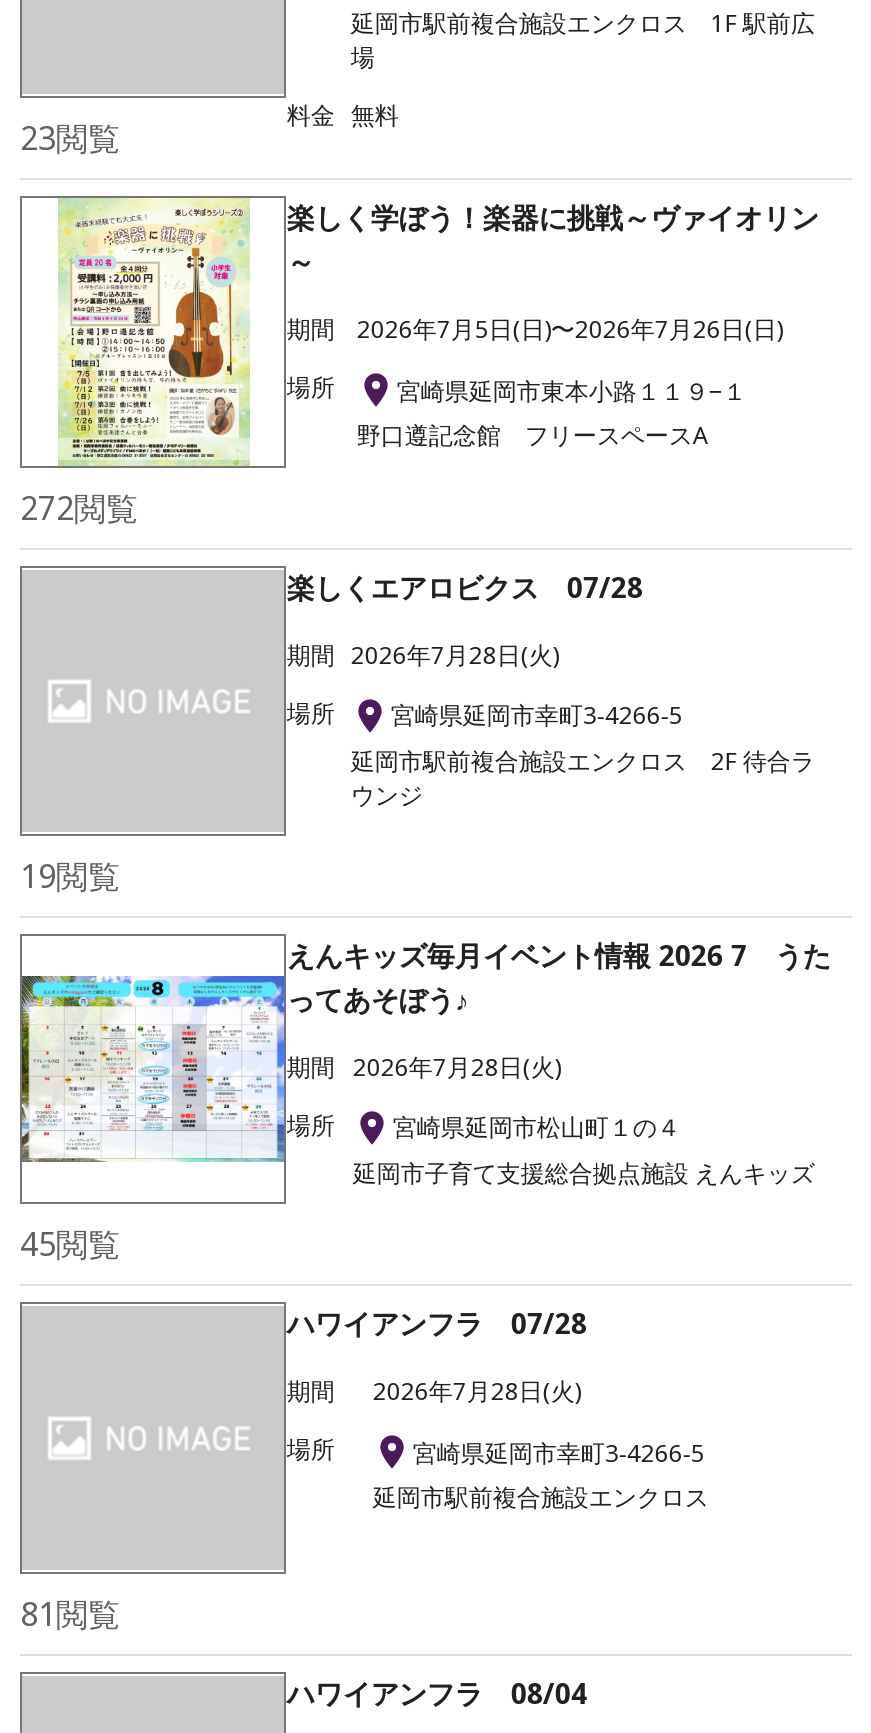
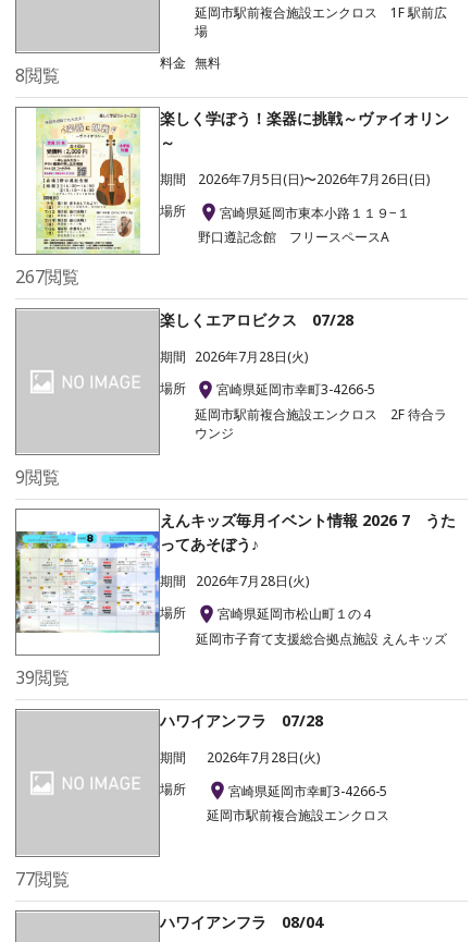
- 23閲覧
+ 8閲覧

- 272閲覧
+ 267閲覧

- 19閲覧
+ 9閲覧

- 45閲覧
+ 39閲覧

- 81閲覧
+ 77閲覧
